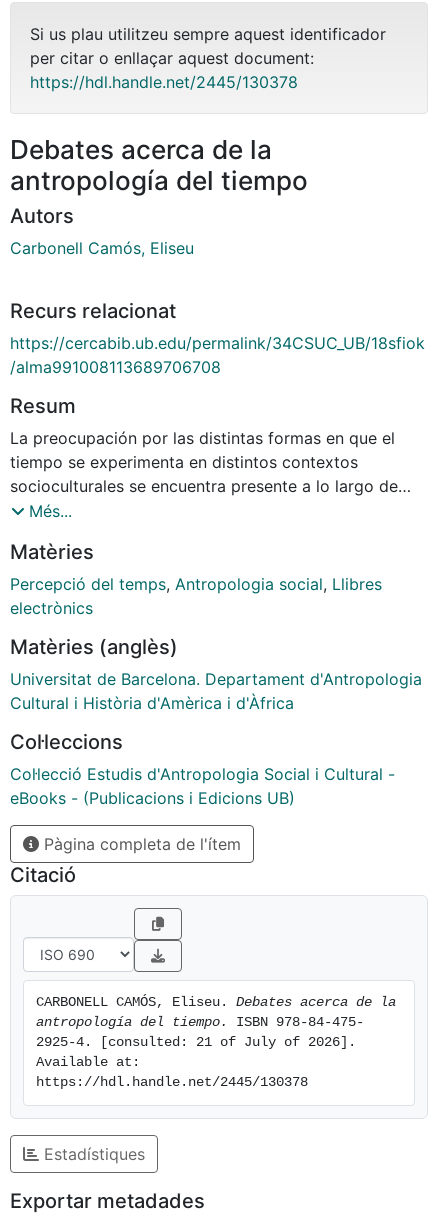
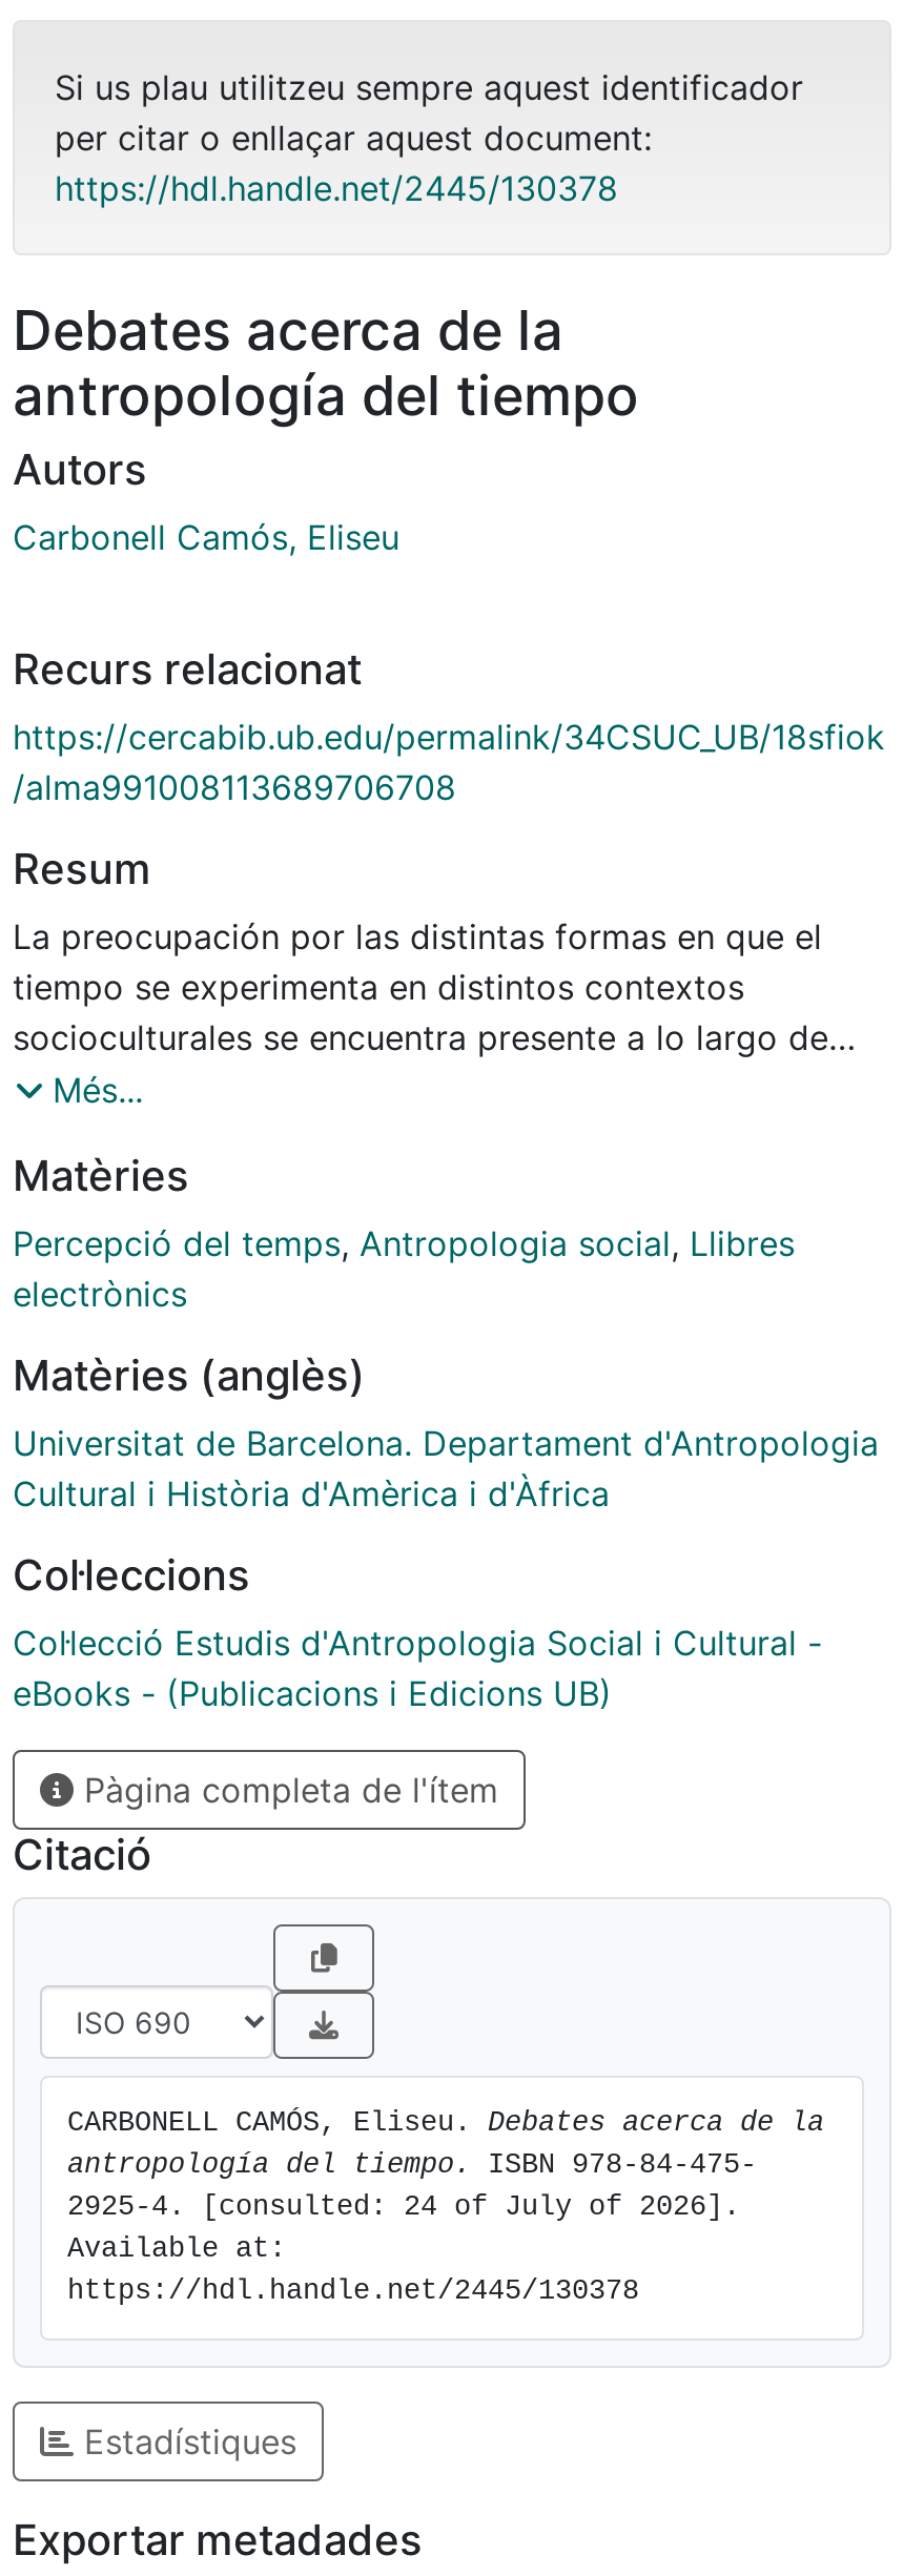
- 2925-4. [consulted: 21 of July of 2026].
+ 2925-4. [consulted: 24 of July of 2026].
